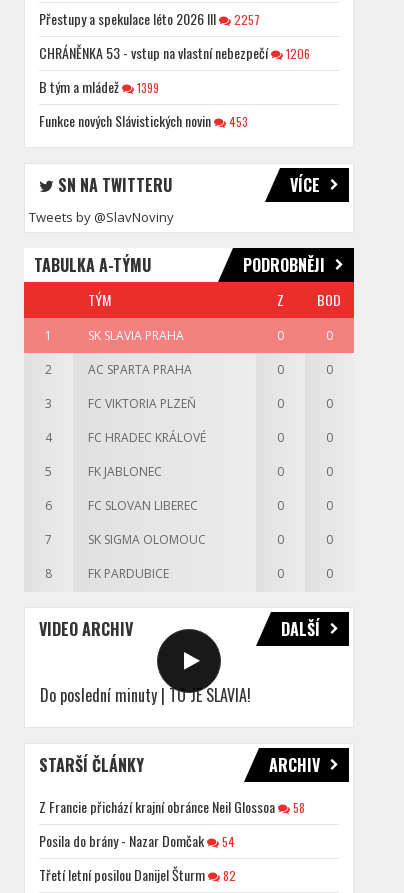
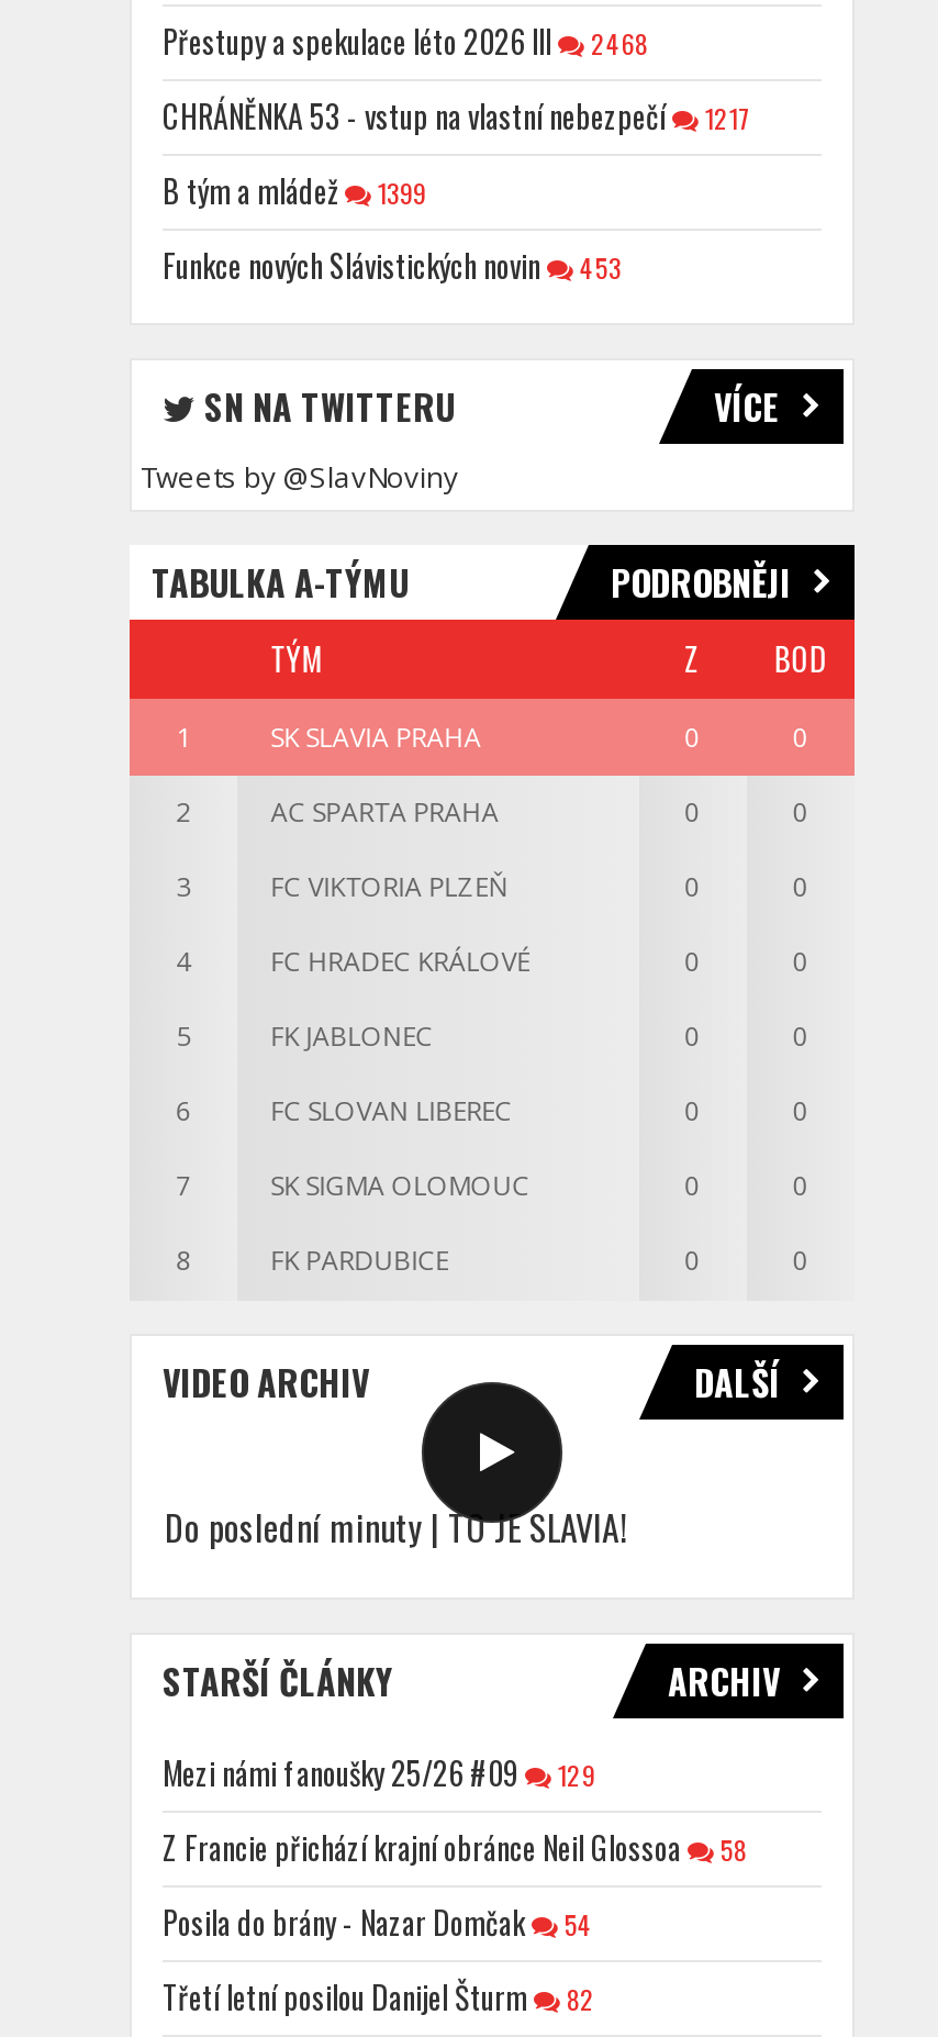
- Přestupy a spekulace léto 2026 III 2257
+ Přestupy a spekulace léto 2026 III 2468

- CHRÁNĚNKA 53 - vstup na vlastní nebezpečí 1206
+ CHRÁNĚNKA 53 - vstup na vlastní nebezpečí 1217

+ Mezi námi fanoušky 25/26 #09
+ 129
